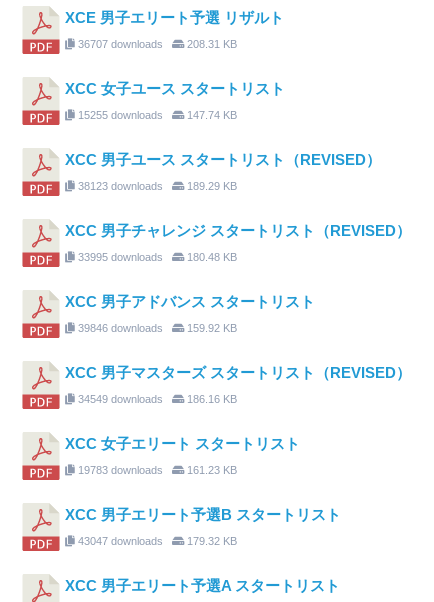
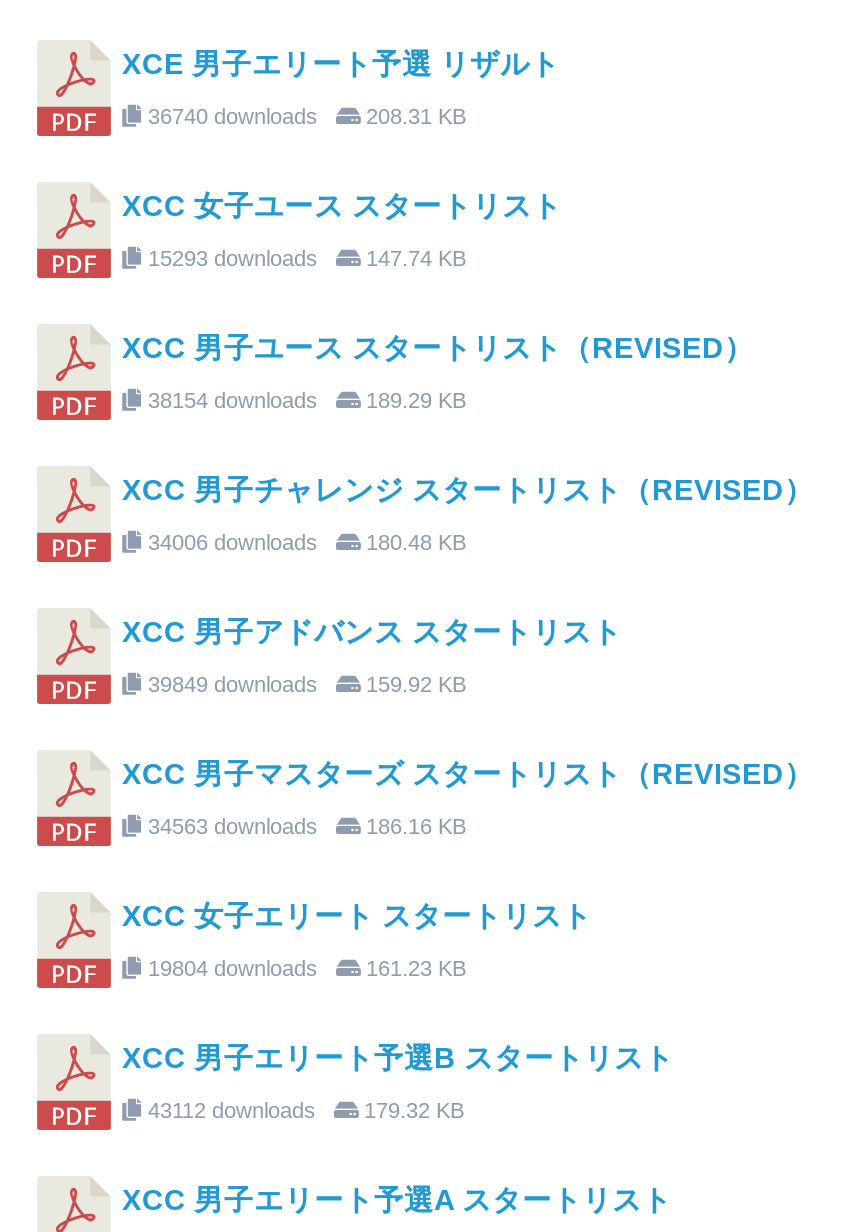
- 36707 downloads 208.31 KB
+ 36740 downloads 208.31 KB

- 15255 downloads 147.74 KB
+ 15293 downloads 147.74 KB

- 38123 downloads 189.29 KB
+ 38154 downloads 189.29 KB

- 33995 downloads 180.48 KB
+ 34006 downloads 180.48 KB

- 39846 downloads 159.92 KB
+ 39849 downloads 159.92 KB

- 34549 downloads 186.16 KB
+ 34563 downloads 186.16 KB

- 19783 downloads 161.23 KB
+ 19804 downloads 161.23 KB

- 43047 downloads 179.32 KB
+ 43112 downloads 179.32 KB
